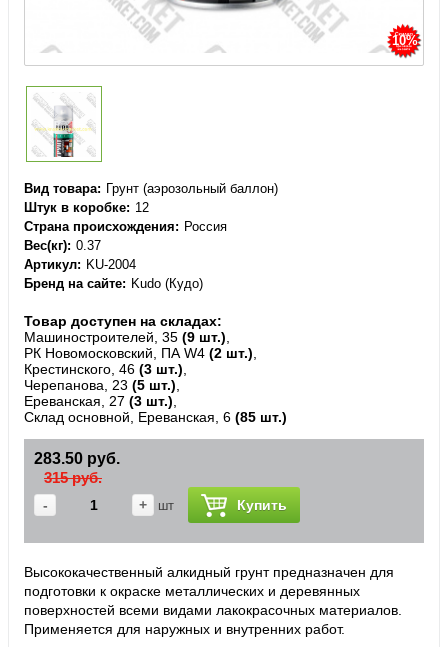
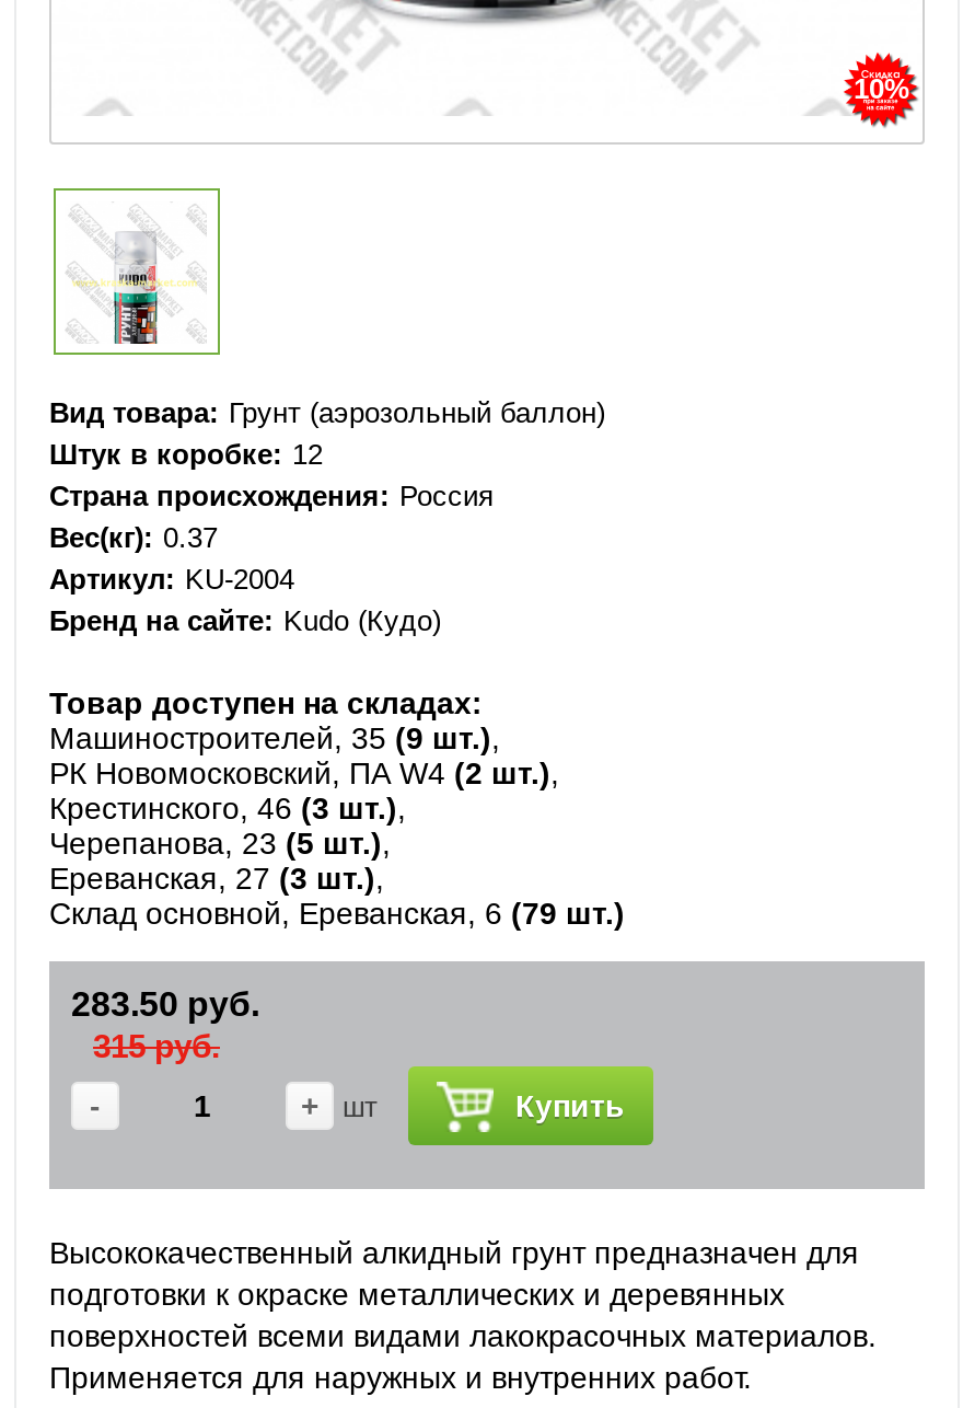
- Склад основной, Ереванская, 6 (85 шт.)
+ Склад основной, Ереванская, 6 (79 шт.)
